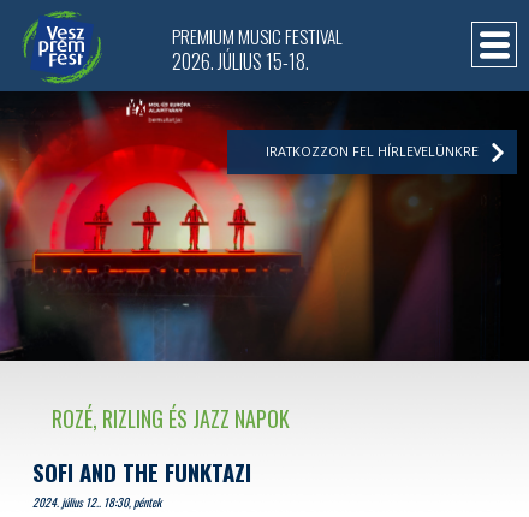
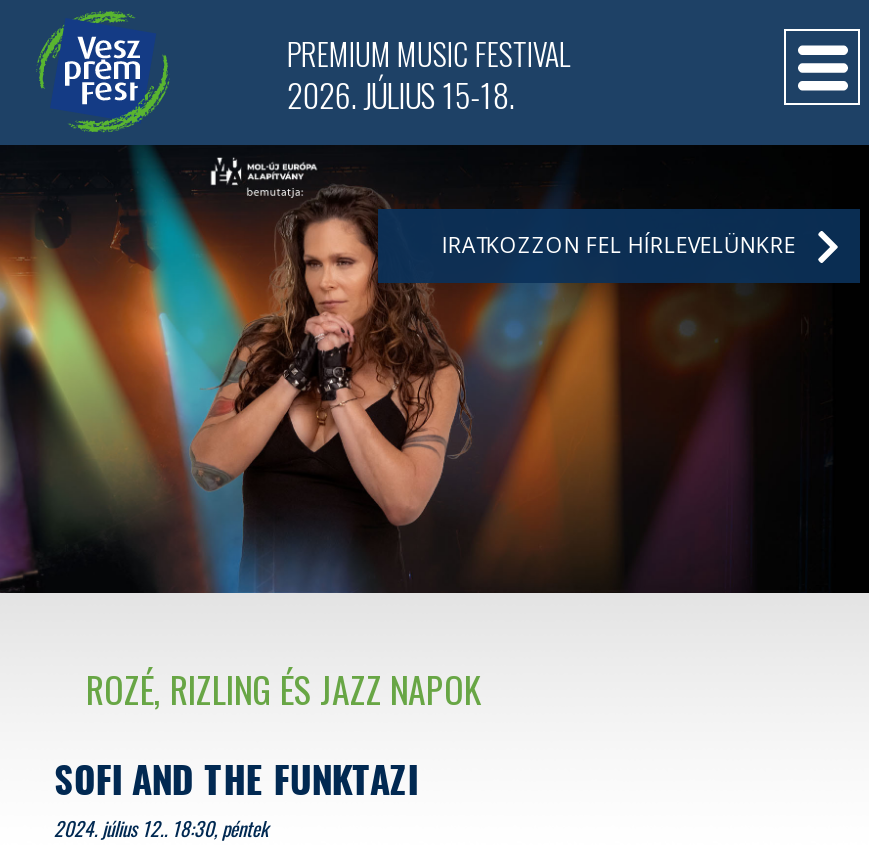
- [image]
+ [image]
